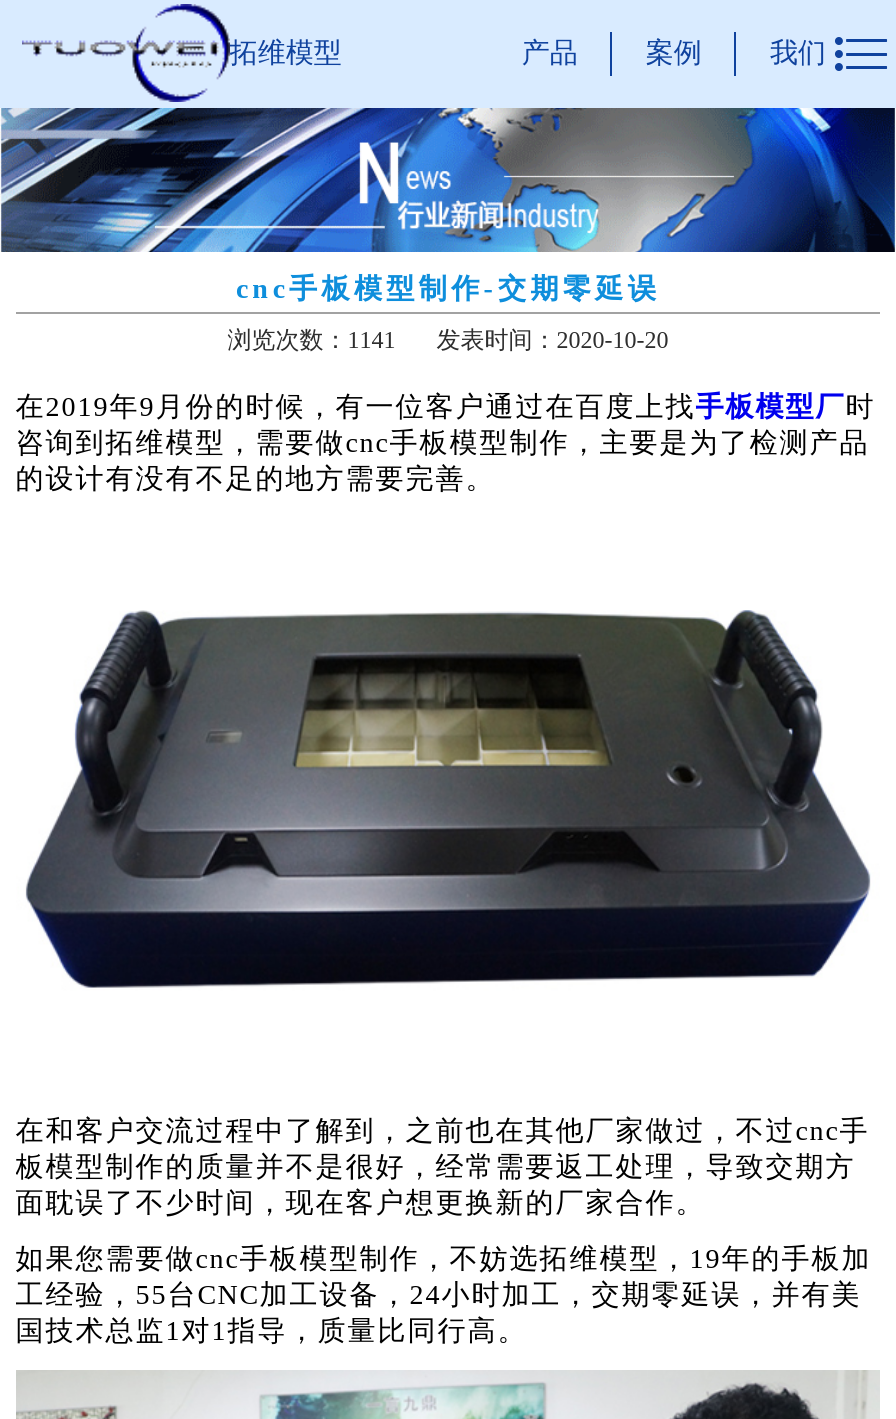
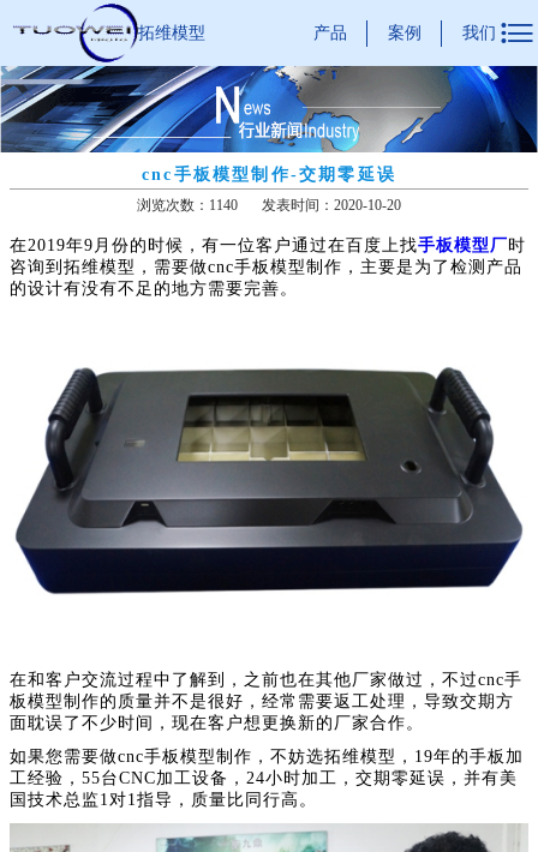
- 浏览次数：1141 发表时间：2020-10-20
+ 浏览次数：1140 发表时间：2020-10-20
